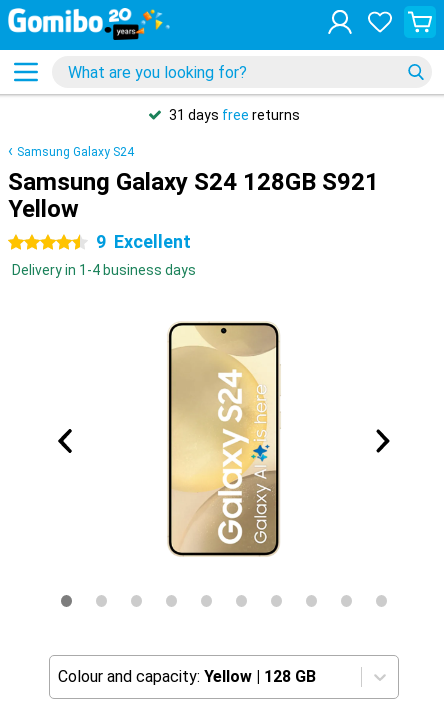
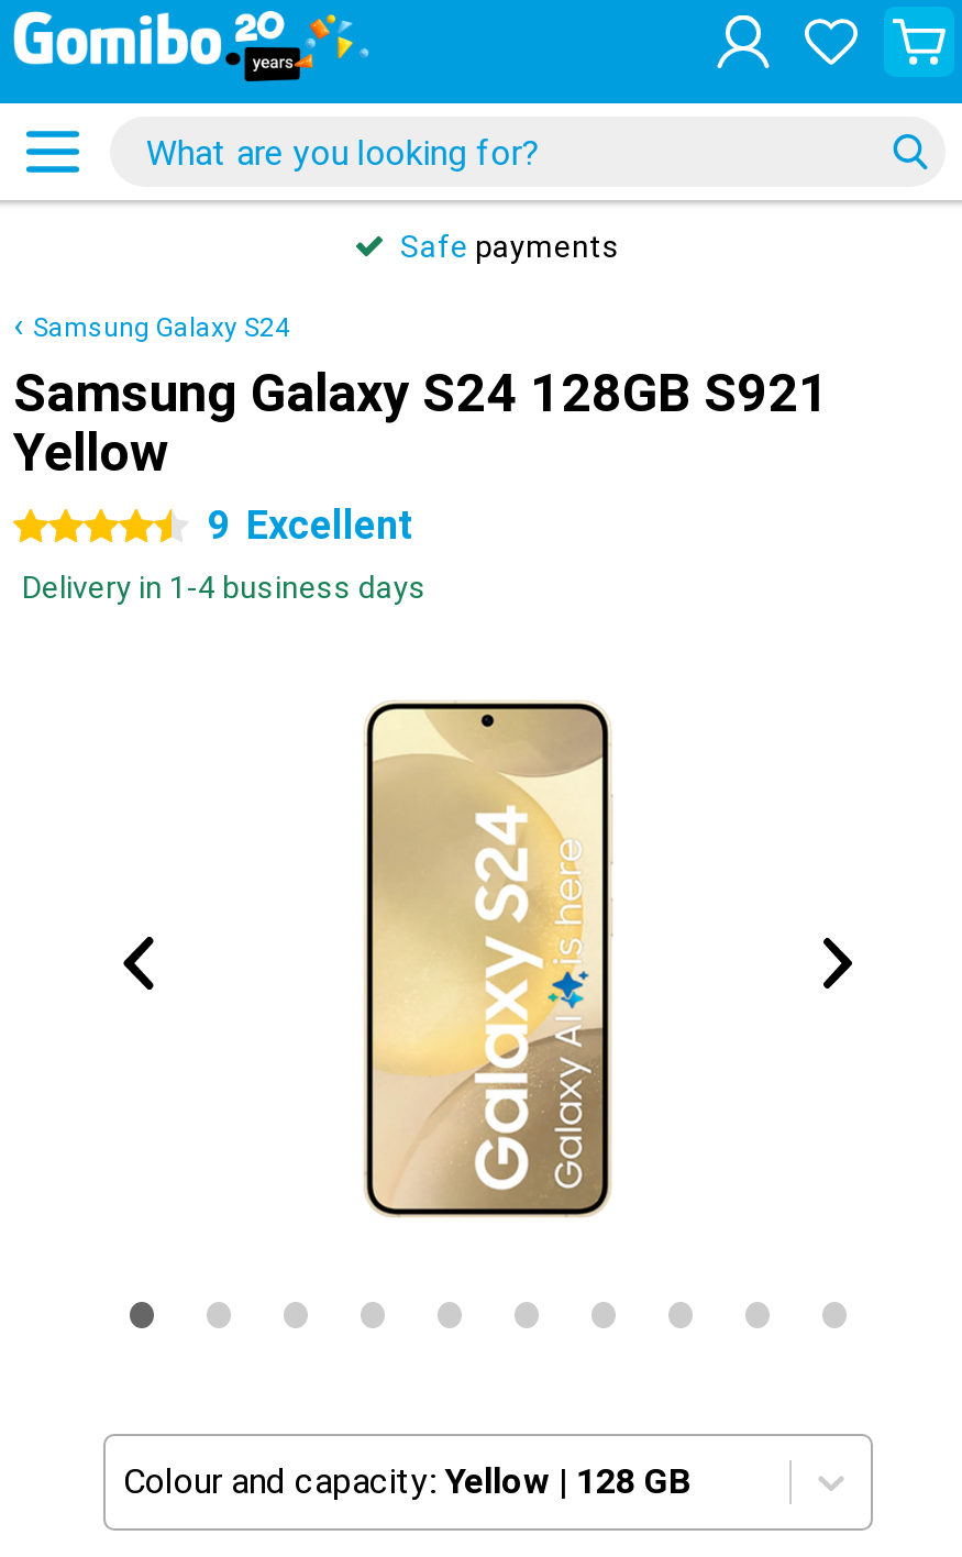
- 31 days free returns
+ Safe payments
